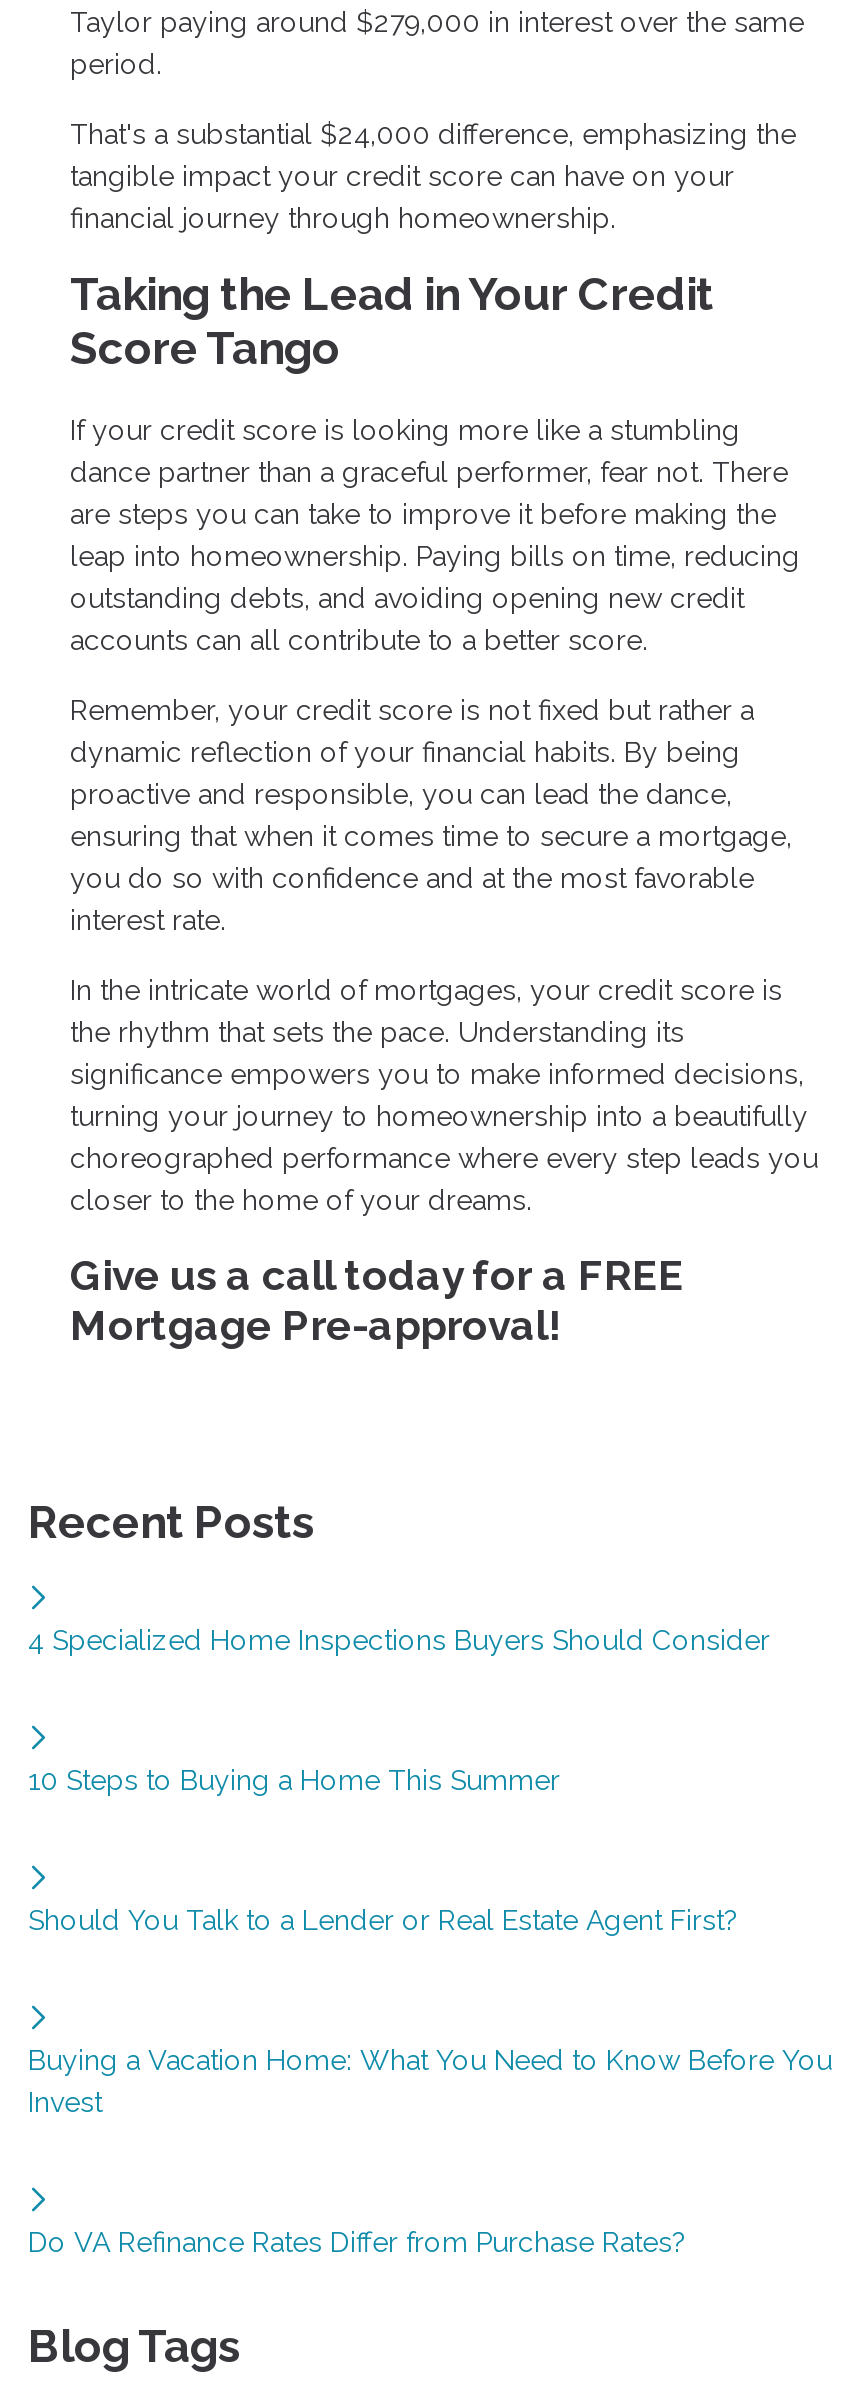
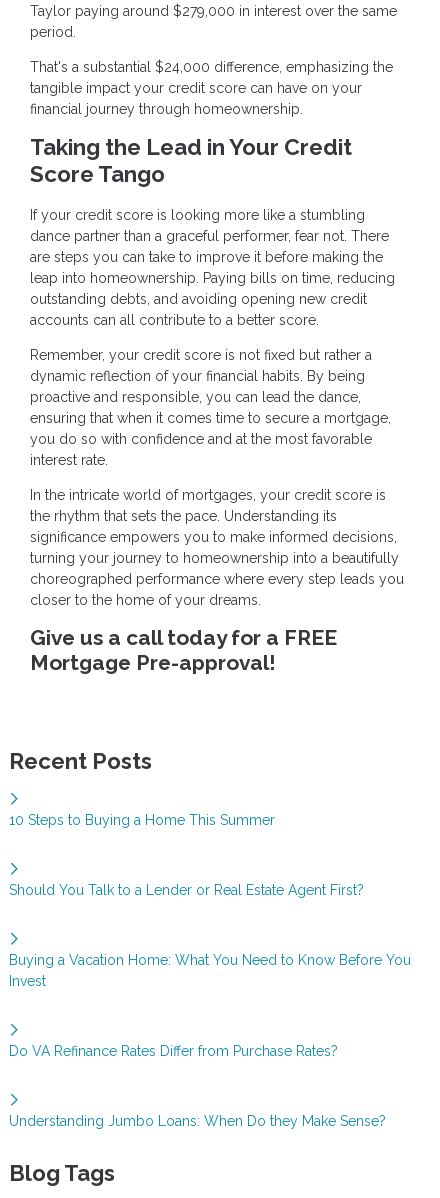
- 4 Specialized Home Inspections Buyers Should Consider

moved up: 10 Steps to Buying a Home This Summer | Should You Talk to a Lender or Real Estate Agent First? | Buying a Vacation Home: What You Need to Know Before You | Invest | Do VA Refinance Rates Differ from Purchase Rates?

+ Understanding Jumbo Loans: When Do they Make Sense?
